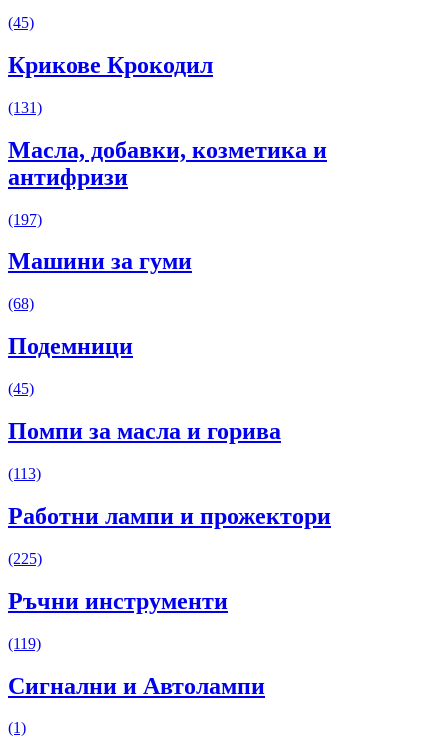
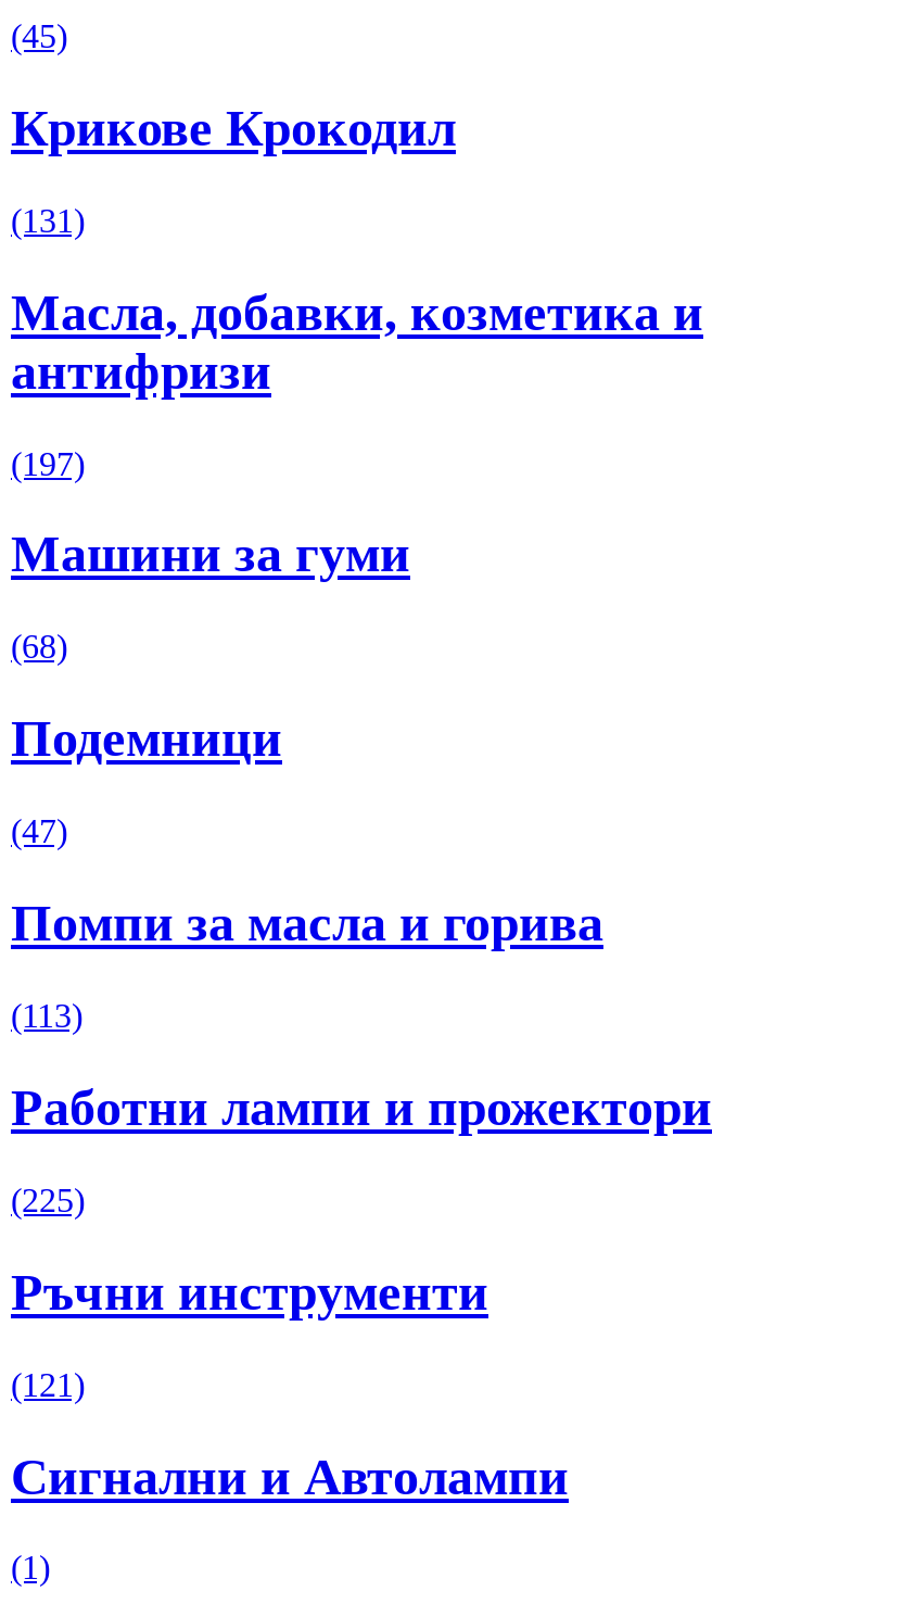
- (45)
+ (47)

- (119)
+ (121)
